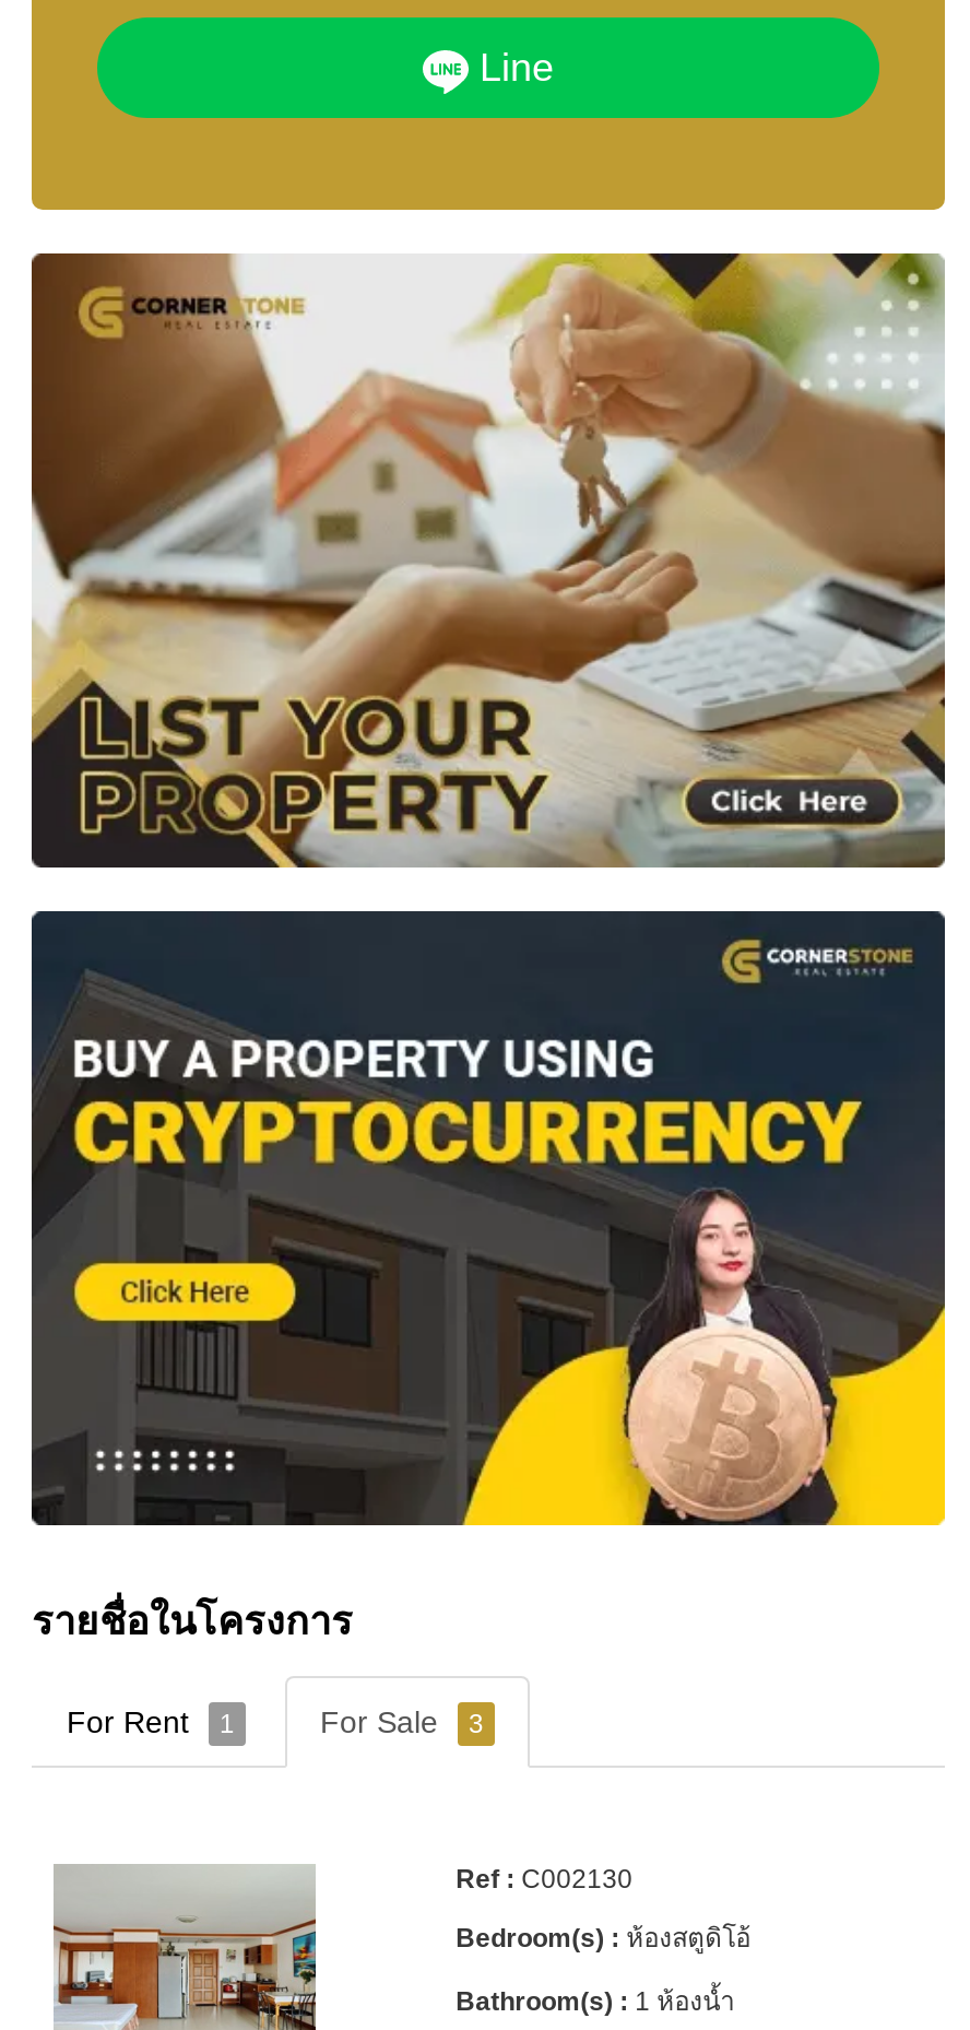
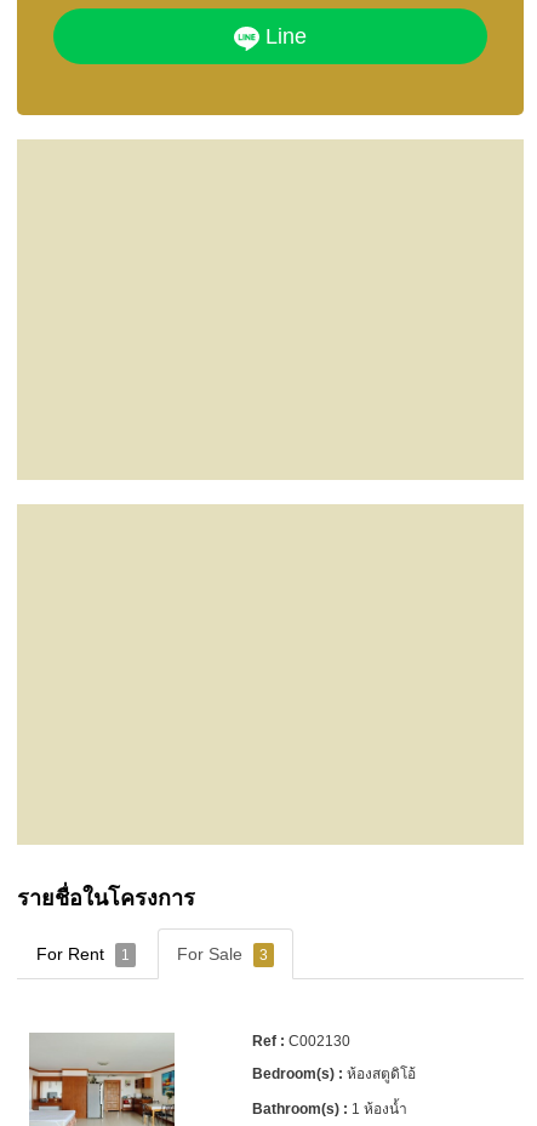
- [image]

- [image]
